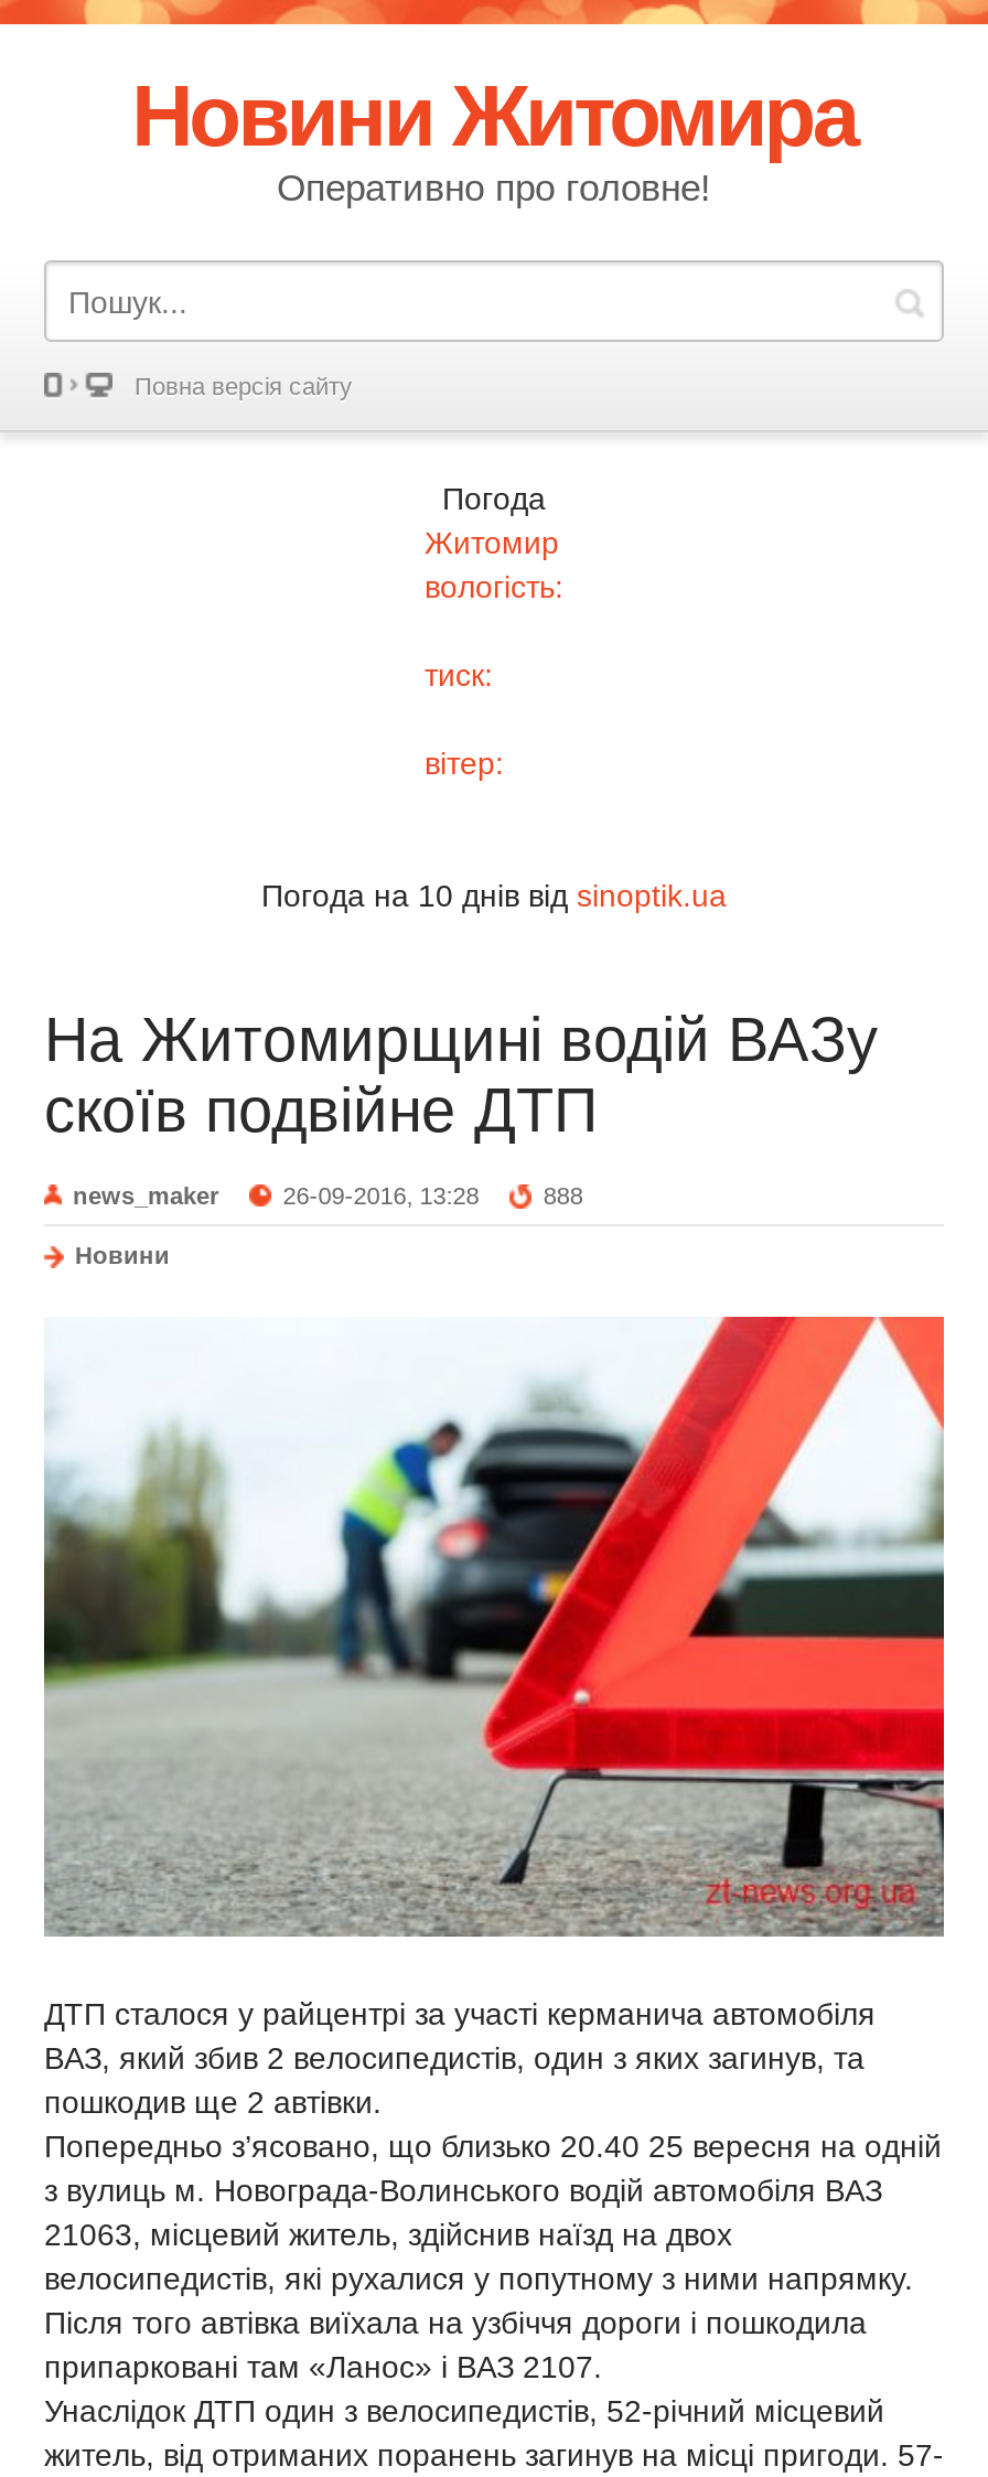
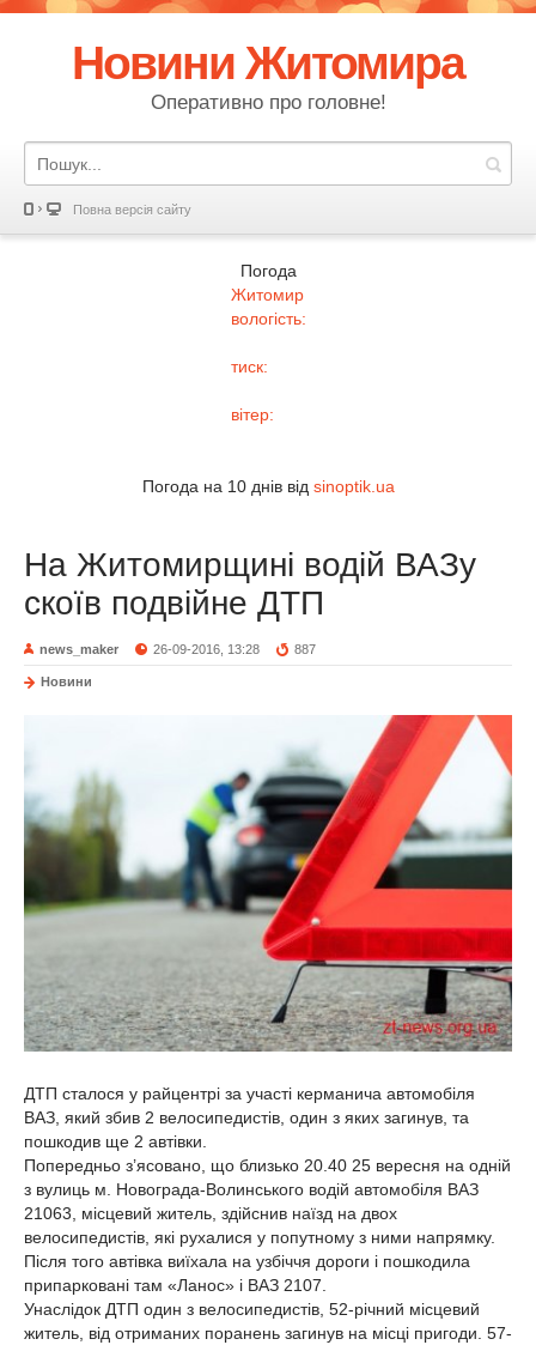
- 888
+ 887
